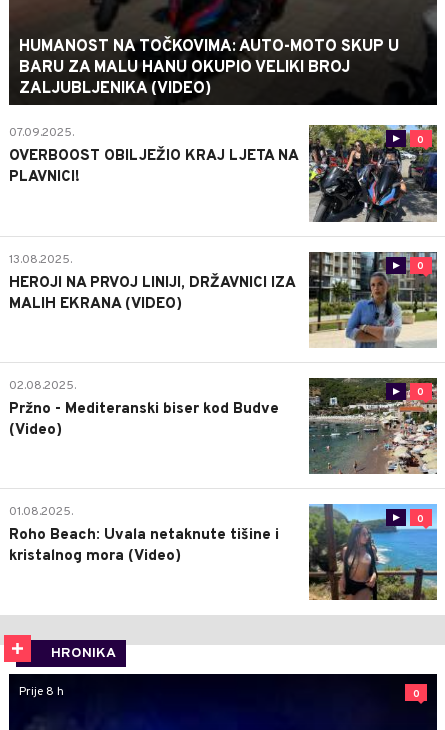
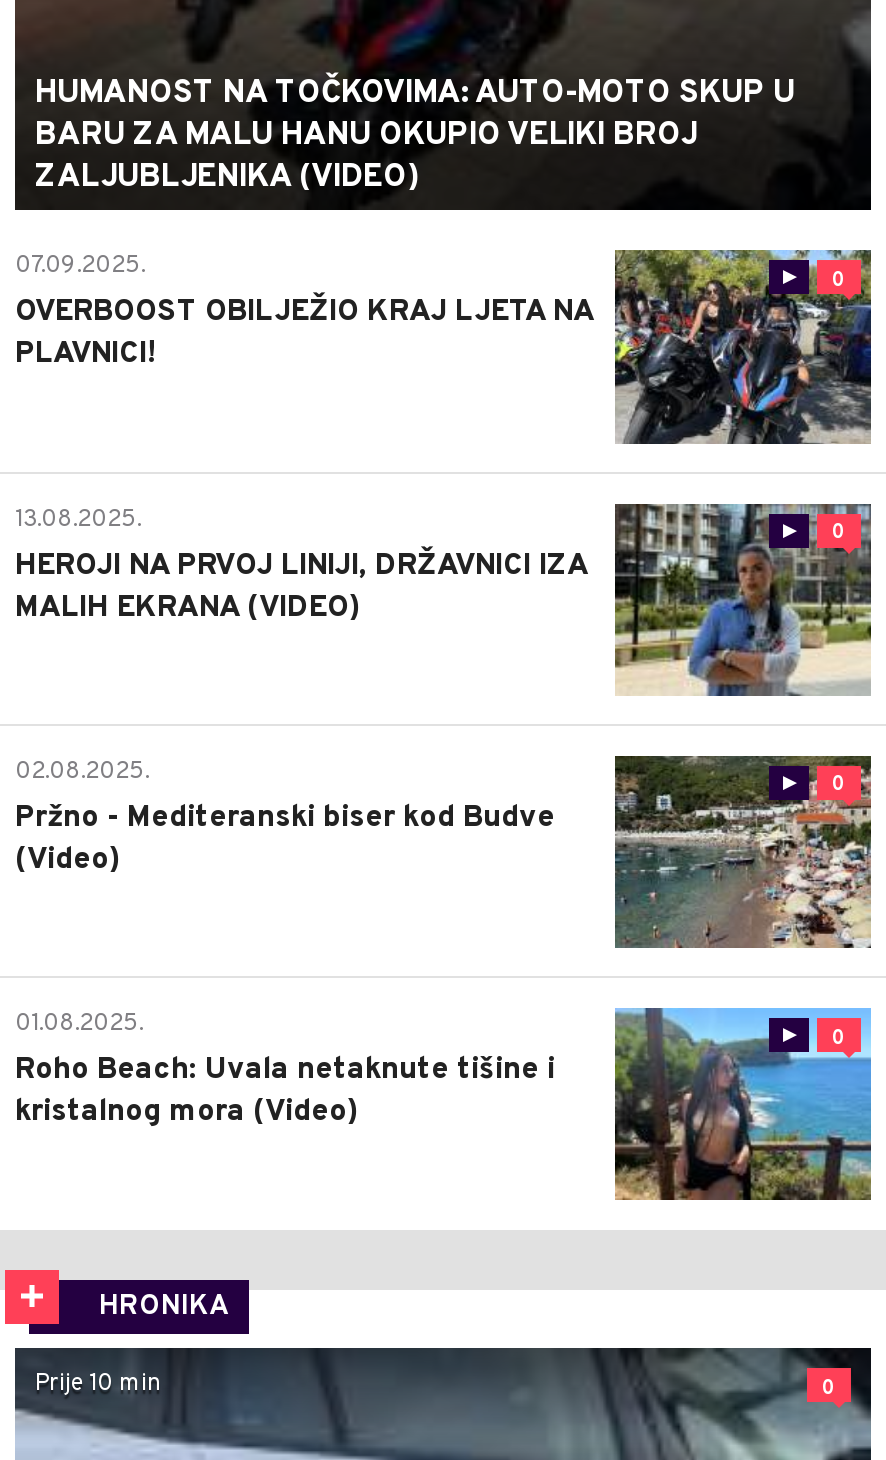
- Prije 8 h
+ Prije 10 min
